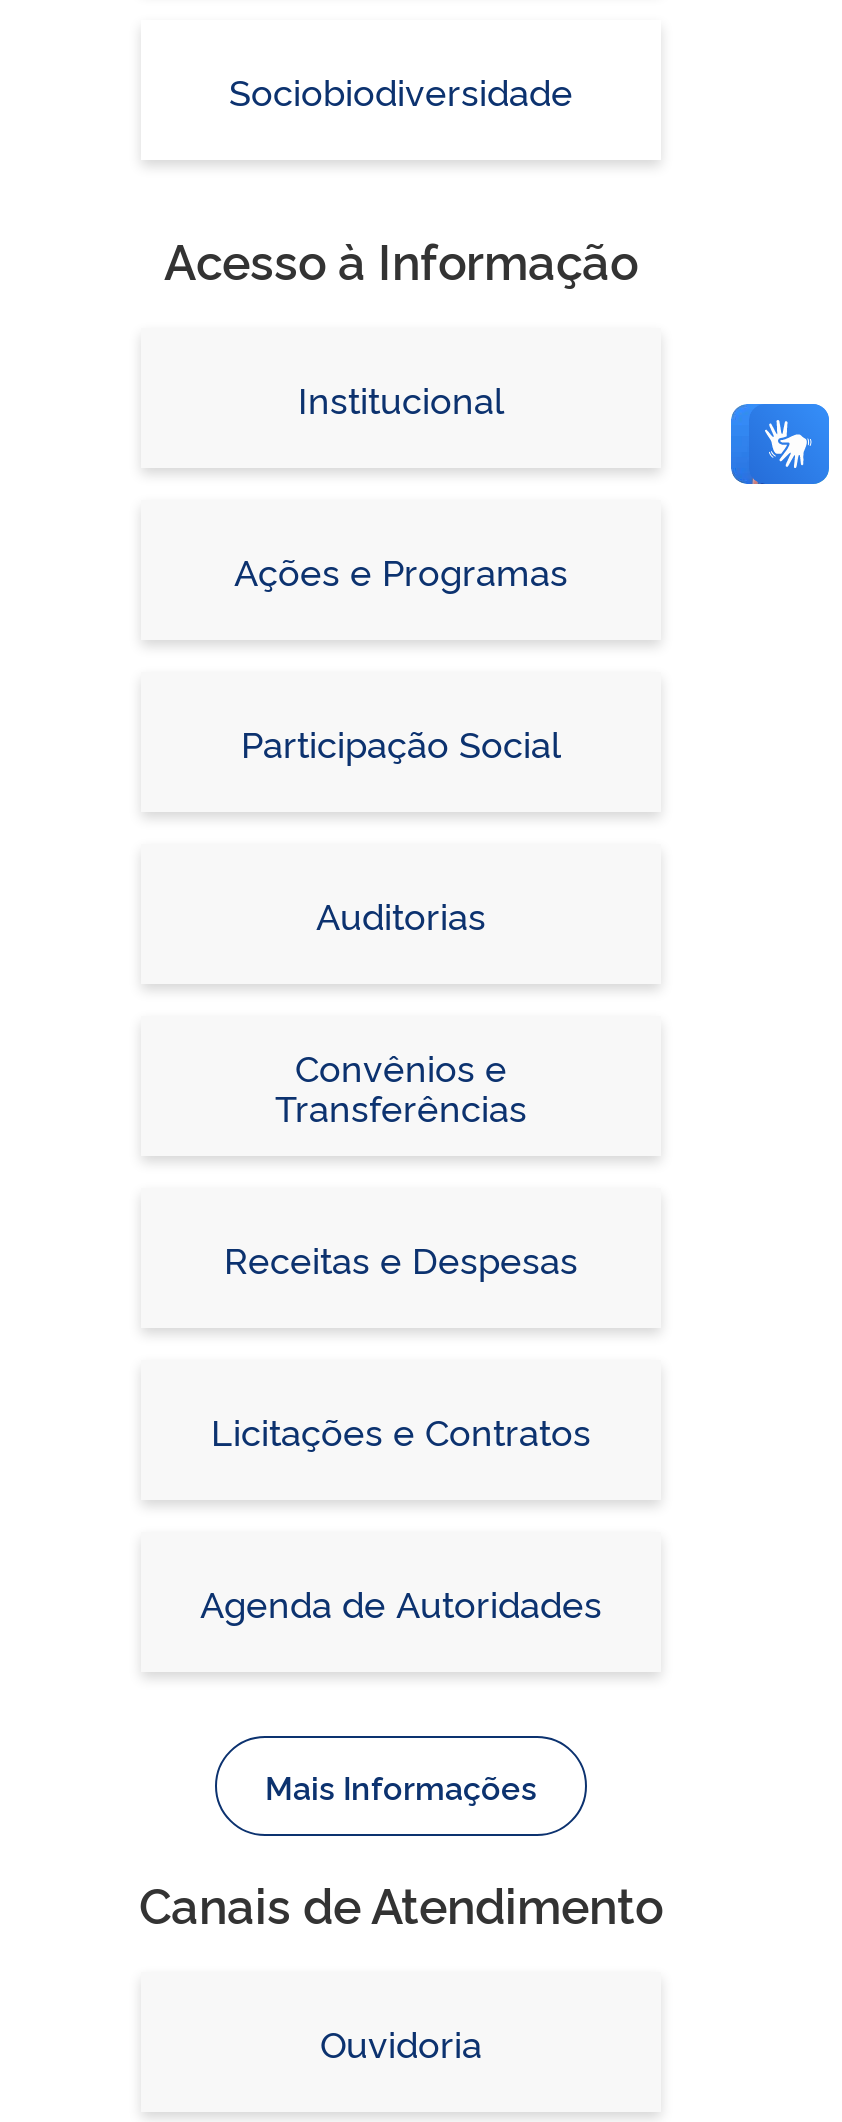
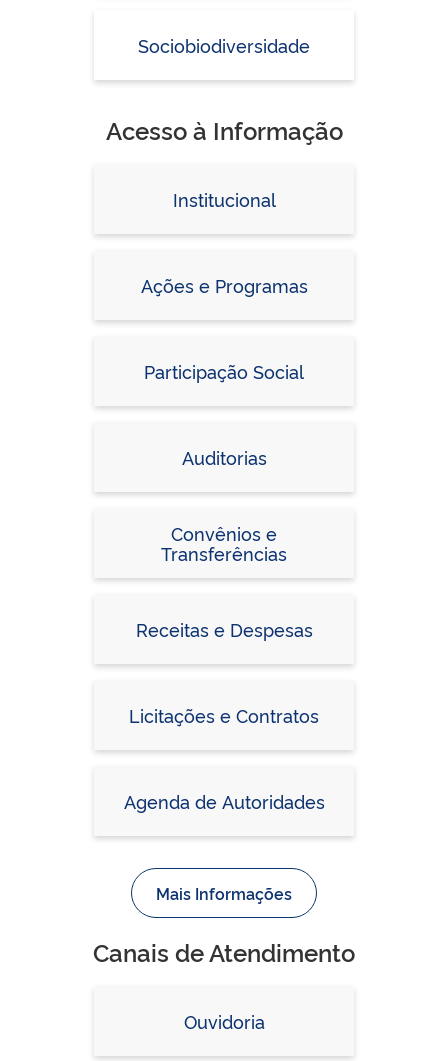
- [image]
